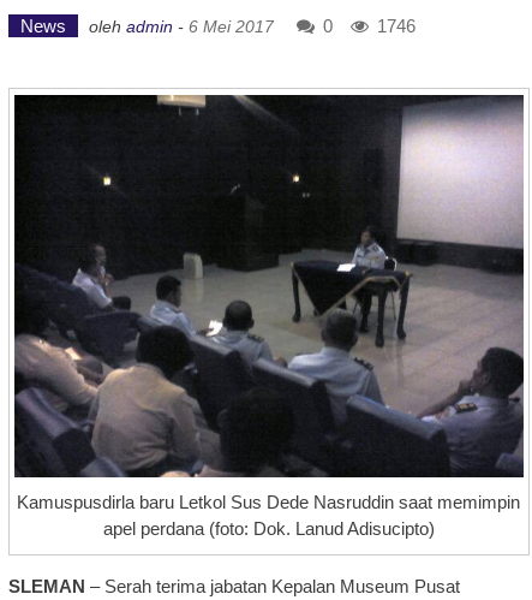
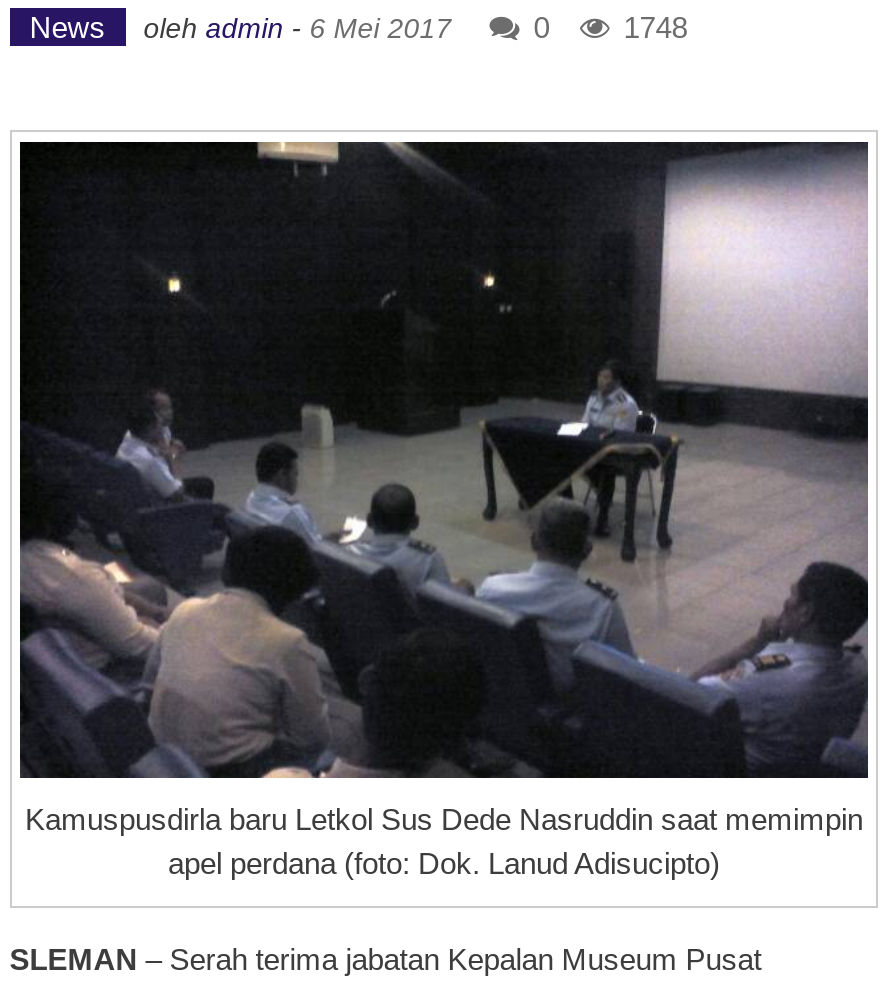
- 1746
+ 1748
